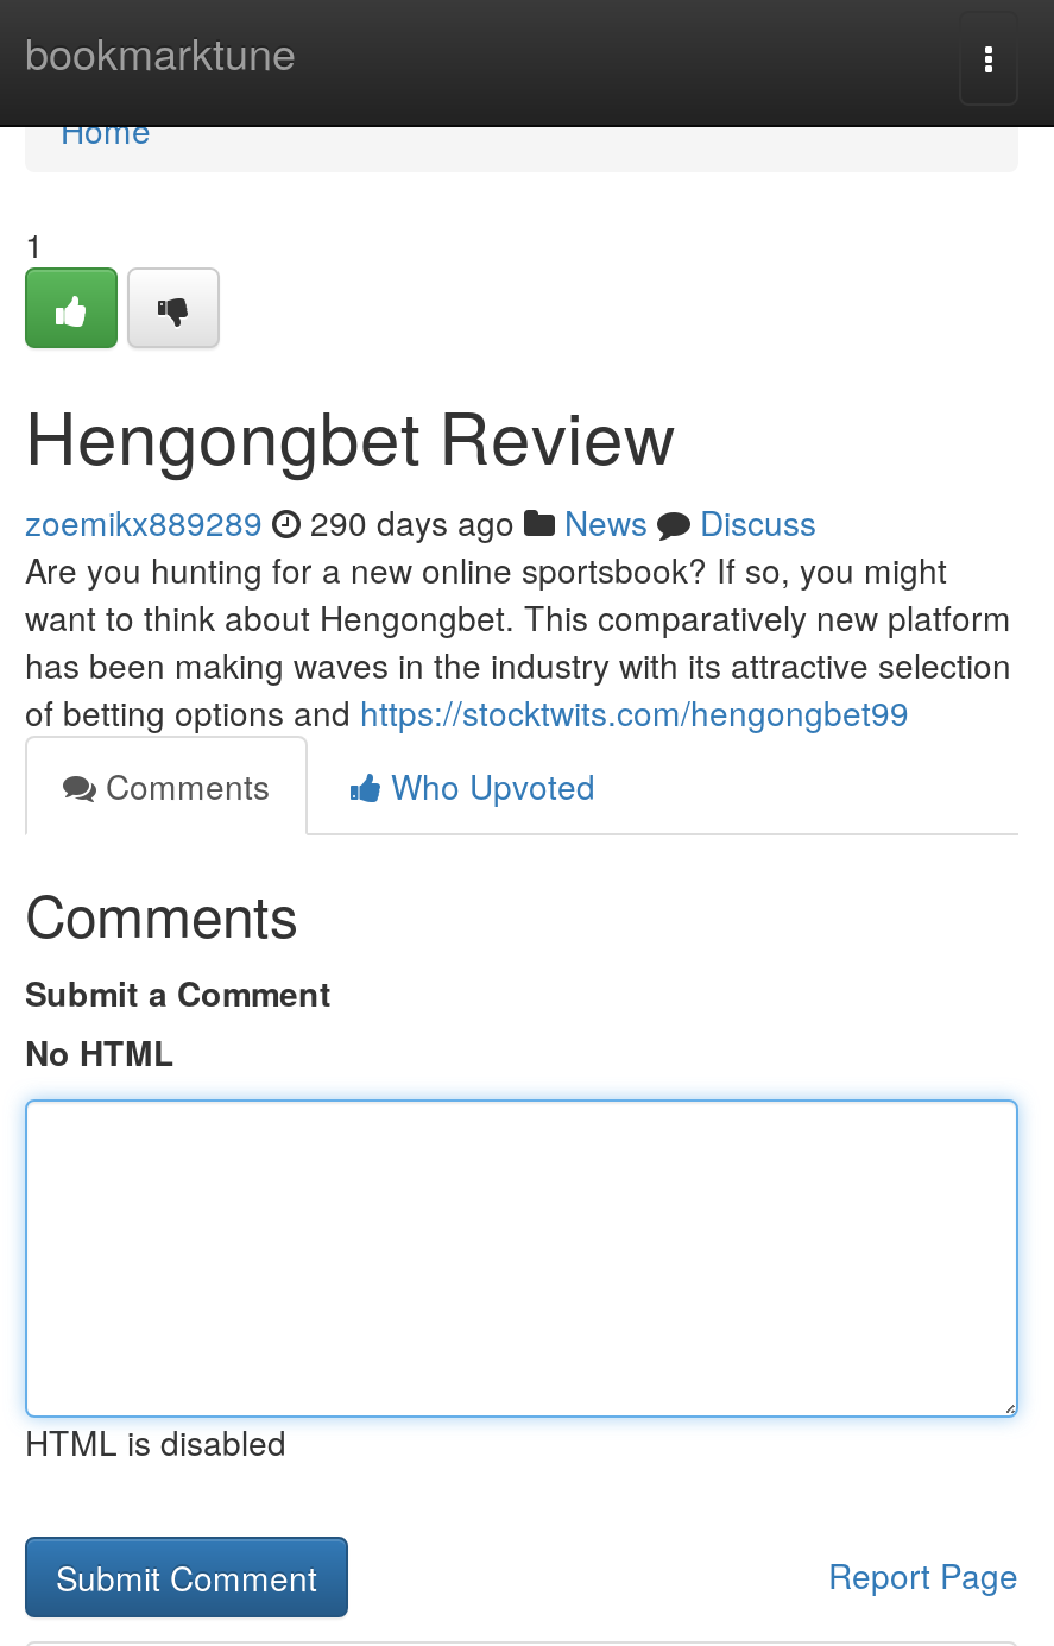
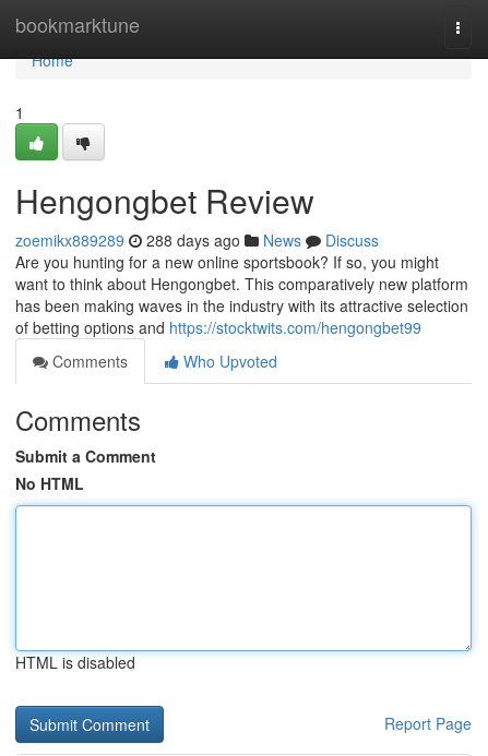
- zoemikx889289 290 days ago News Discuss
+ zoemikx889289 288 days ago News Discuss
